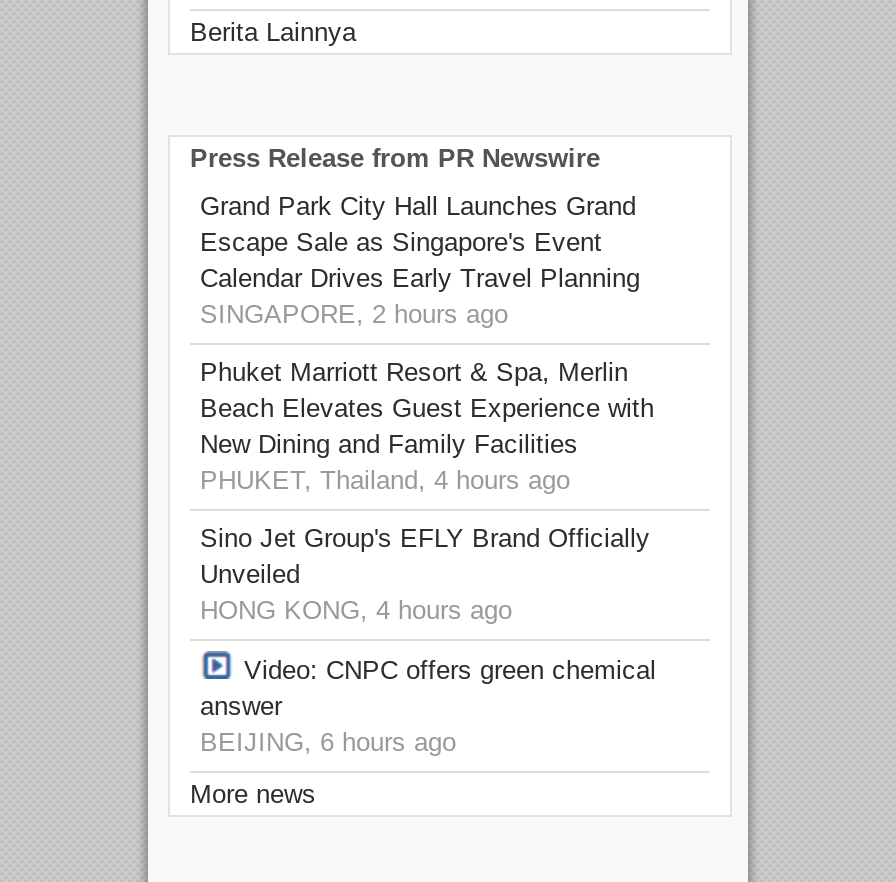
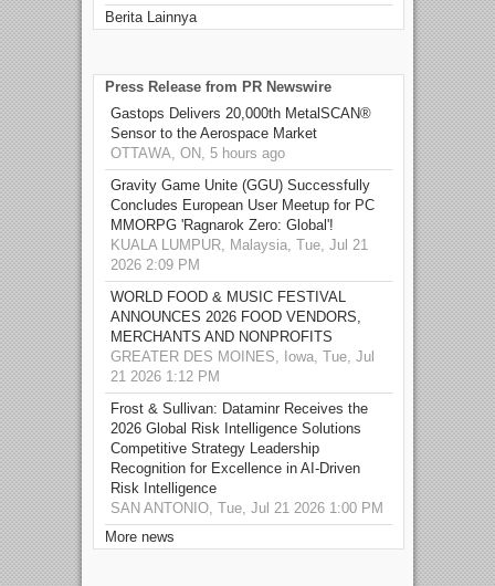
- Grand Park City Hall Launches Grand
- Escape Sale as Singapore's Event
- Calendar Drives Early Travel Planning
- SINGAPORE, 2 hours ago
+ Gastops Delivers 20,000th MetalSCAN®
+ Sensor to the Aerospace Market
+ OTTAWA, ON, 5 hours ago

- Phuket Marriott Resort & Spa, Merlin
- Beach Elevates Guest Experience with
- New Dining and Family Facilities
- PHUKET, Thailand, 4 hours ago
+ Gravity Game Unite (GGU) Successfully
+ Concludes European User Meetup for PC
+ MMORPG 'Ragnarok Zero: Global'!
+ KUALA LUMPUR, Malaysia, Tue, Jul 21
+ 2026 2:09 PM

- Sino Jet Group's EFLY Brand Officially
- Unveiled
- HONG KONG, 4 hours ago
+ WORLD FOOD & MUSIC FESTIVAL
+ ANNOUNCES 2026 FOOD VENDORS,
+ MERCHANTS AND NONPROFITS
+ GREATER DES MOINES, Iowa, Tue, Jul
+ 21 2026 1:12 PM

- Video: CNPC offers green chemical
- answer
- BEIJING, 6 hours ago
+ Frost & Sullivan: Dataminr Receives the
+ 2026 Global Risk Intelligence Solutions
+ Competitive Strategy Leadership
+ Recognition for Excellence in AI-Driven
+ Risk Intelligence
+ SAN ANTONIO, Tue, Jul 21 2026 1:00 PM
